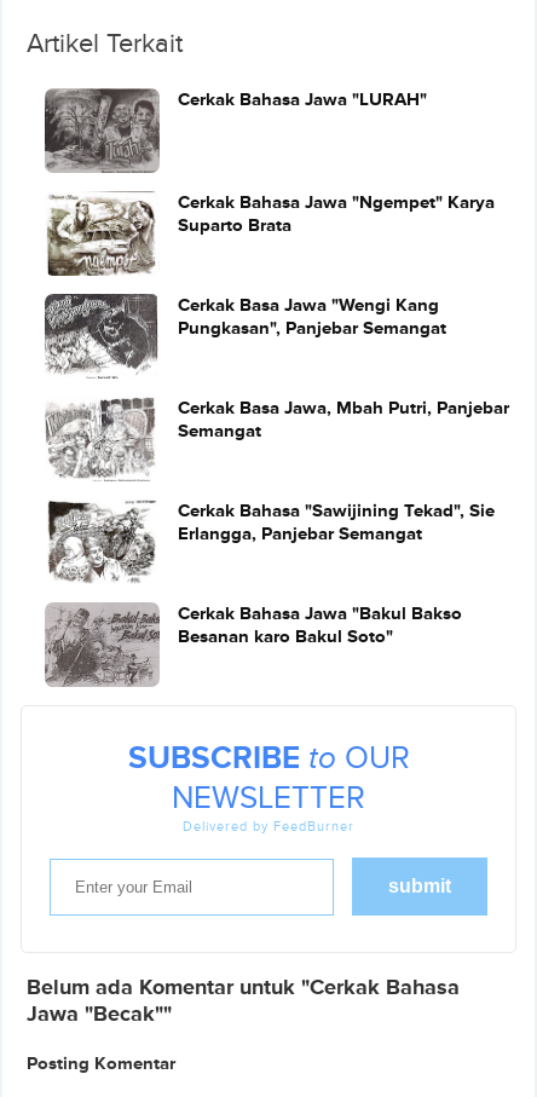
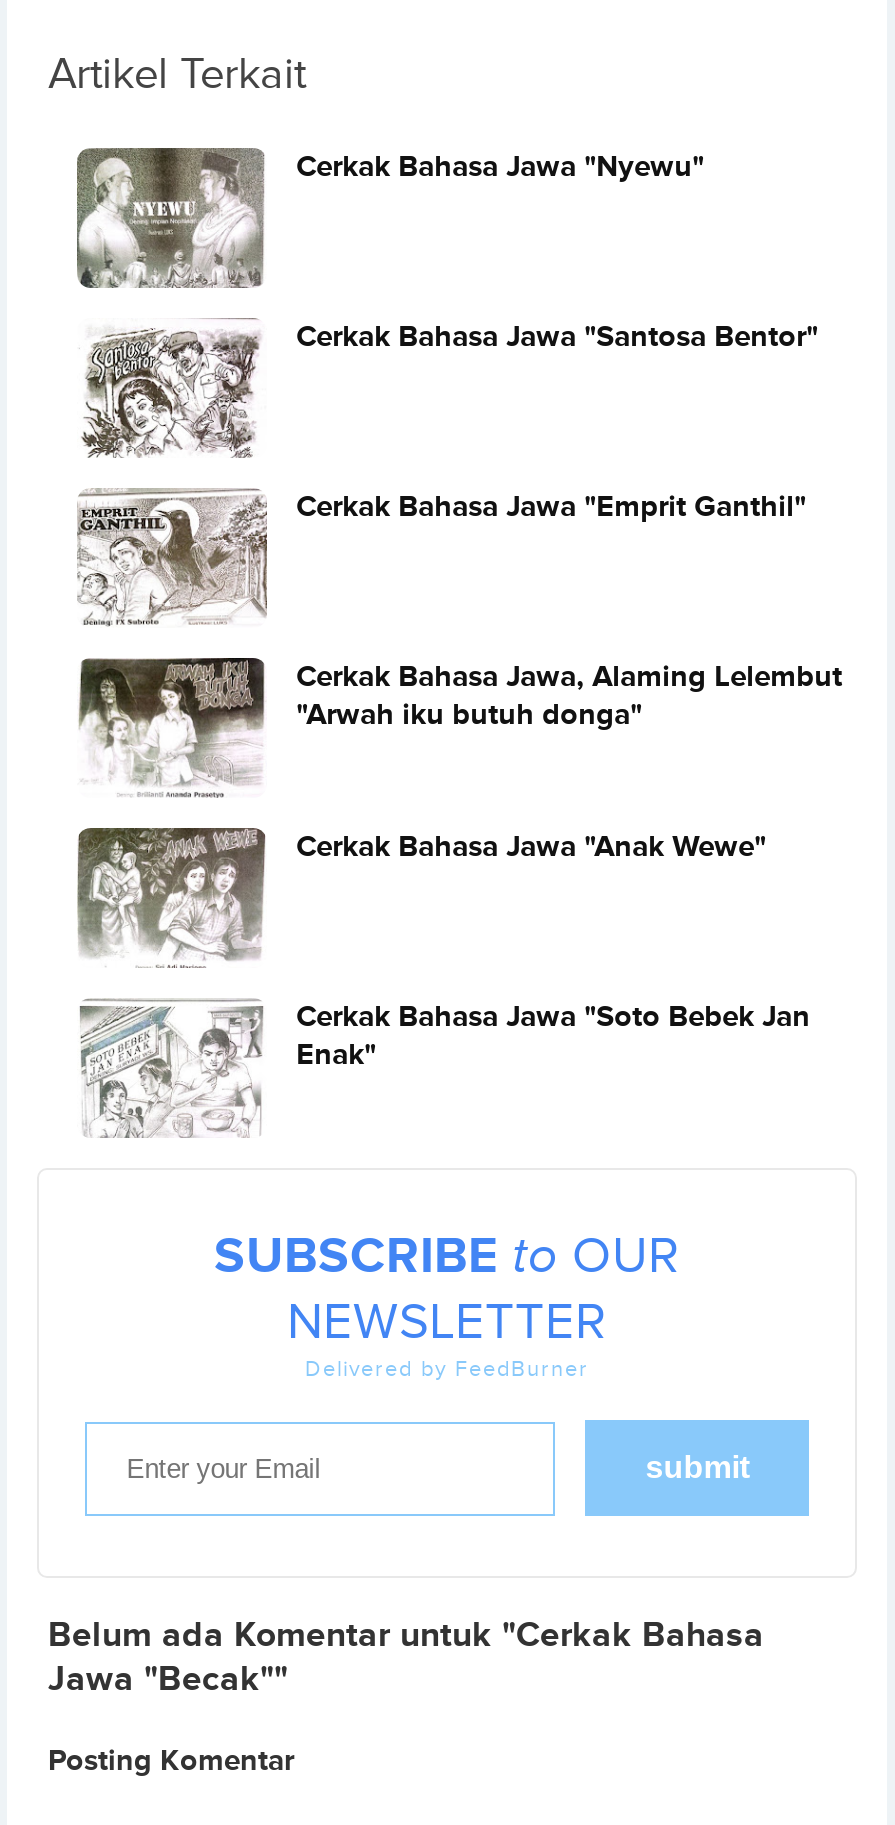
- [image]
- Cerkak Bahasa Jawa "LURAH"
+ [image]
+ Cerkak Bahasa Jawa "Nyewu"

- [image]
- Cerkak Bahasa Jawa "Ngempet" Karya
- Suparto Brata
+ [image]
+ Cerkak Bahasa Jawa "Santosa Bentor"

- [image]
- Cerkak Basa Jawa "Wengi Kang
- Pungkasan", Panjebar Semangat
+ [image]
+ Cerkak Bahasa Jawa "Emprit Ganthil"

- [image]
- Cerkak Basa Jawa, Mbah Putri, Panjebar
- Semangat
+ [image]
+ Cerkak Bahasa Jawa, Alaming Lelembut
+ "Arwah iku butuh donga"

- [image]
- Cerkak Bahasa "Sawijining Tekad", Sie
- Erlangga, Panjebar Semangat
+ [image]
+ Cerkak Bahasa Jawa "Anak Wewe"

- [image]
- Cerkak Bahasa Jawa "Bakul Bakso
- Besanan karo Bakul Soto"
+ [image]
+ Cerkak Bahasa Jawa "Soto Bebek Jan
+ Enak"
